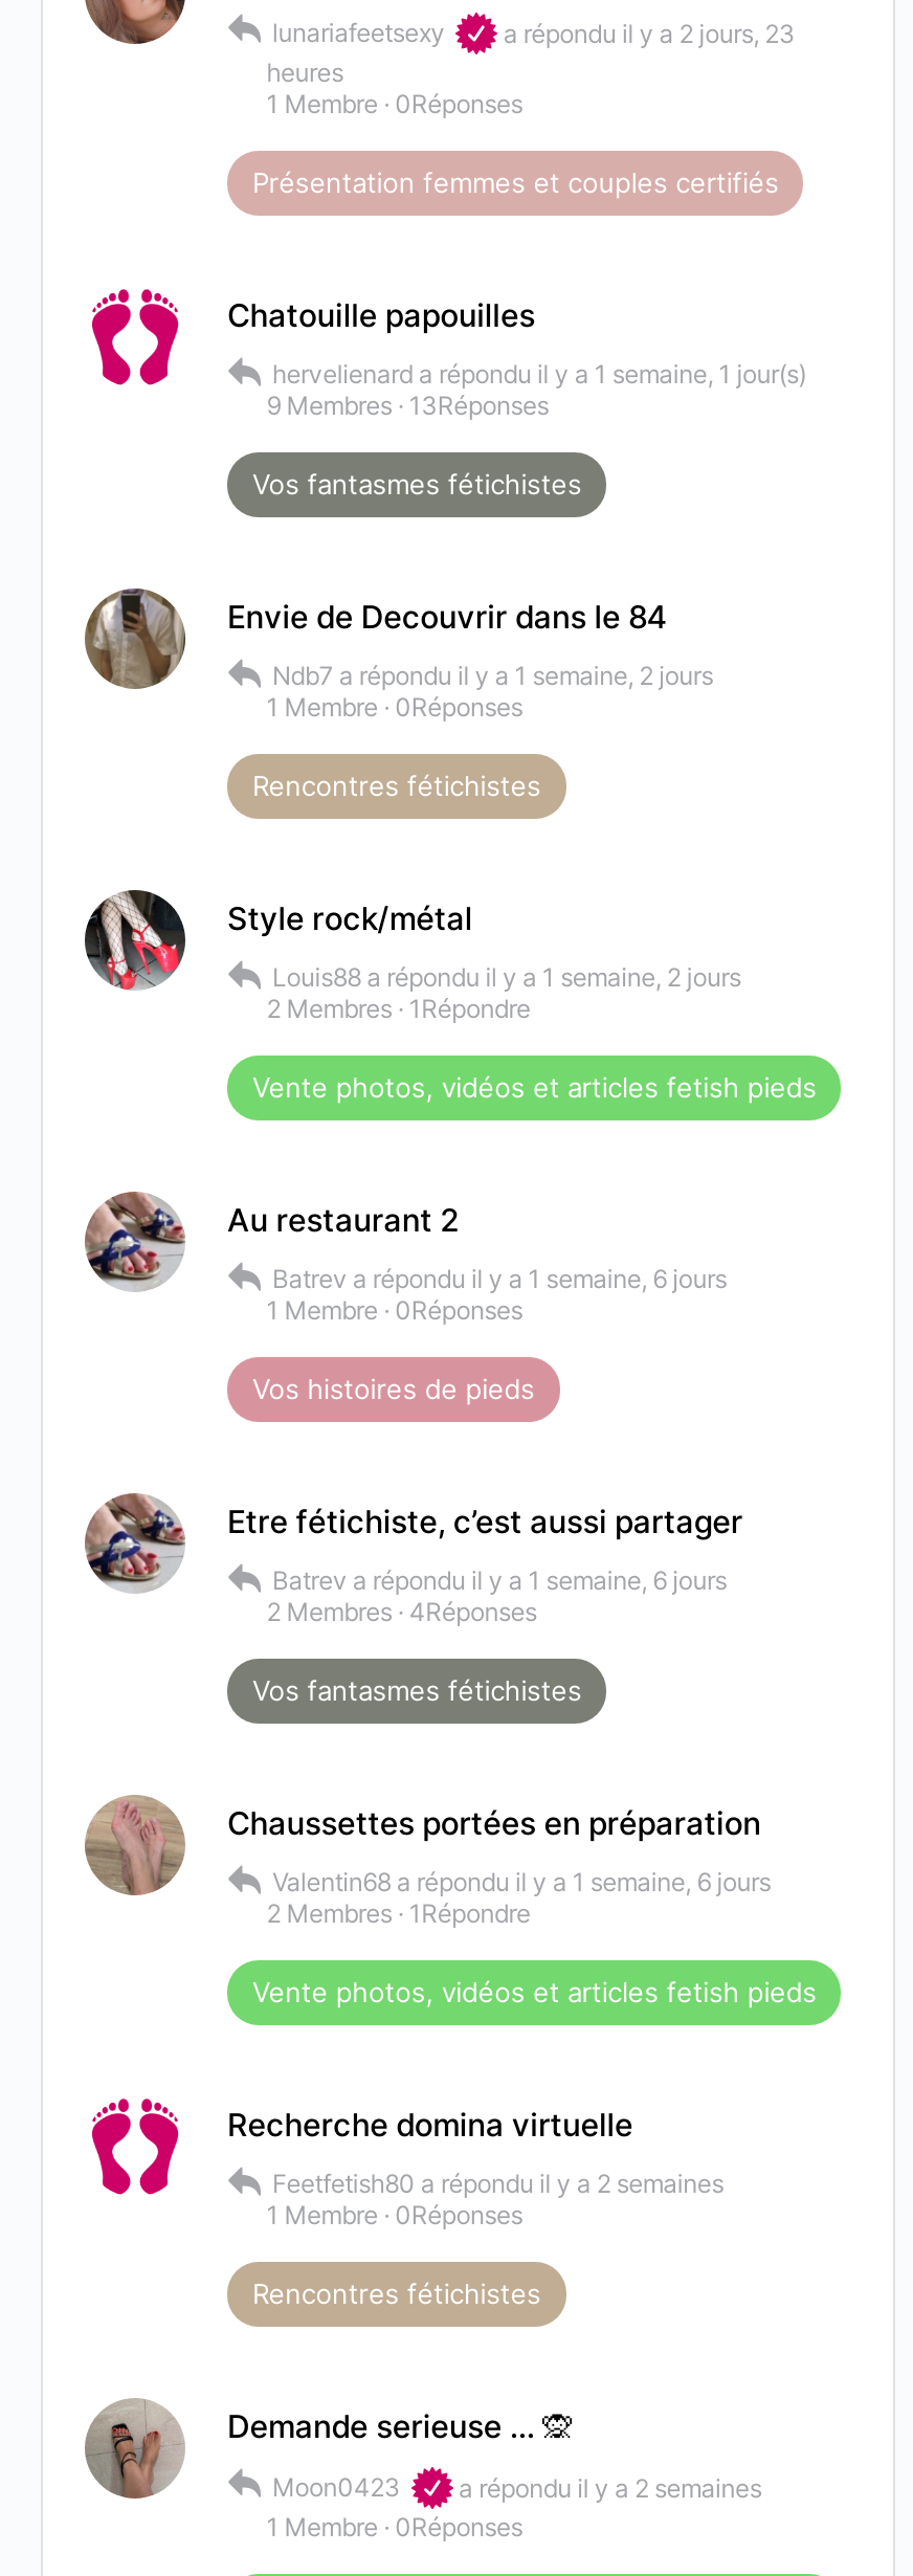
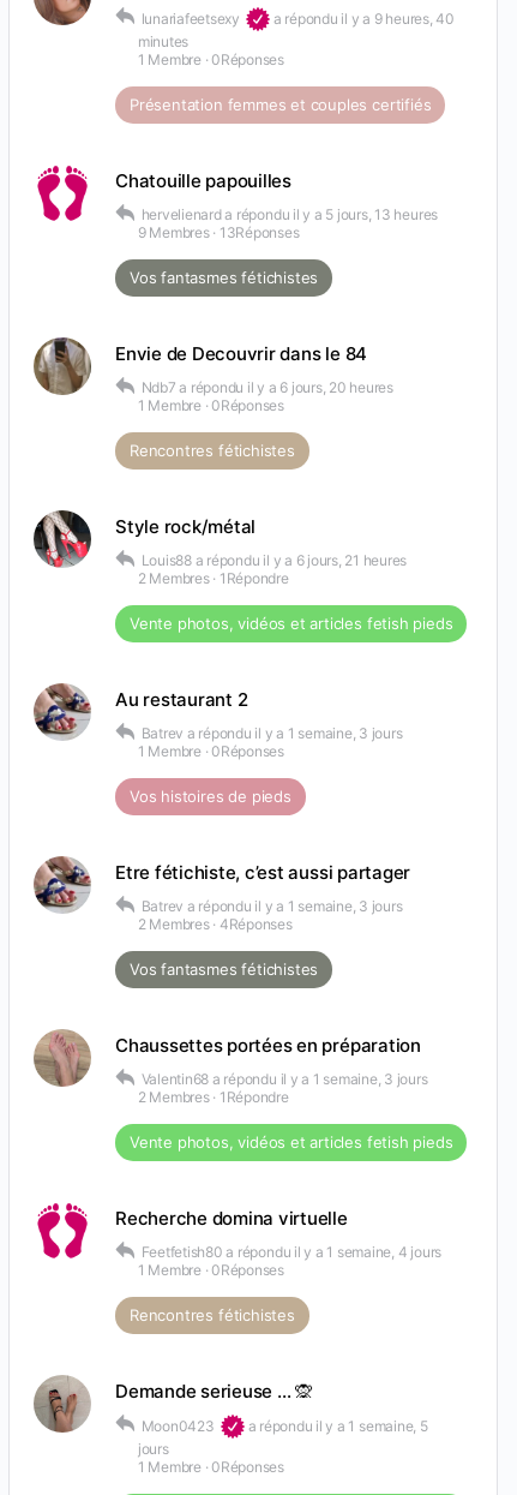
- a répondu il y a 2 jours, 23
- heures
+ a répondu il y a 9 heures, 40
+ minutes

- hervelienard a répondu il y a 1 semaine, 1 jour(s)
+ hervelienard a répondu il y a 5 jours, 13 heures

- Ndb7 a répondu il y a 1 semaine, 2 jours
+ Ndb7 a répondu il y a 6 jours, 20 heures

- Louis88 a répondu il y a 1 semaine, 2 jours
+ Louis88 a répondu il y a 6 jours, 21 heures

- Batrev a répondu il y a 1 semaine, 6 jours
+ Batrev a répondu il y a 1 semaine, 3 jours

- Batrev a répondu il y a 1 semaine, 6 jours
+ Batrev a répondu il y a 1 semaine, 3 jours

- Valentin68 a répondu il y a 1 semaine, 6 jours
+ Valentin68 a répondu il y a 1 semaine, 3 jours

- Feetfetish80 a répondu il y a 2 semaines
+ Feetfetish80 a répondu il y a 1 semaine, 4 jours

- a répondu il y a 2 semaines
+ a répondu il y a 1 semaine, 5
+ jours
